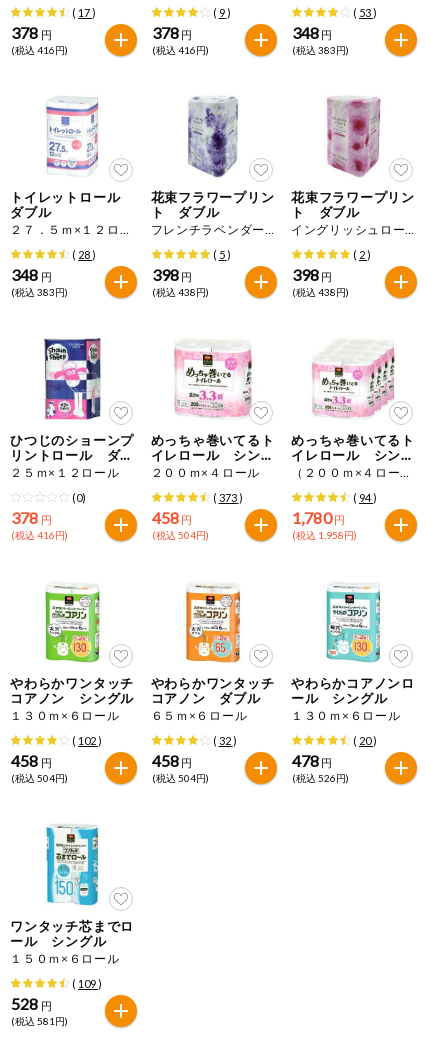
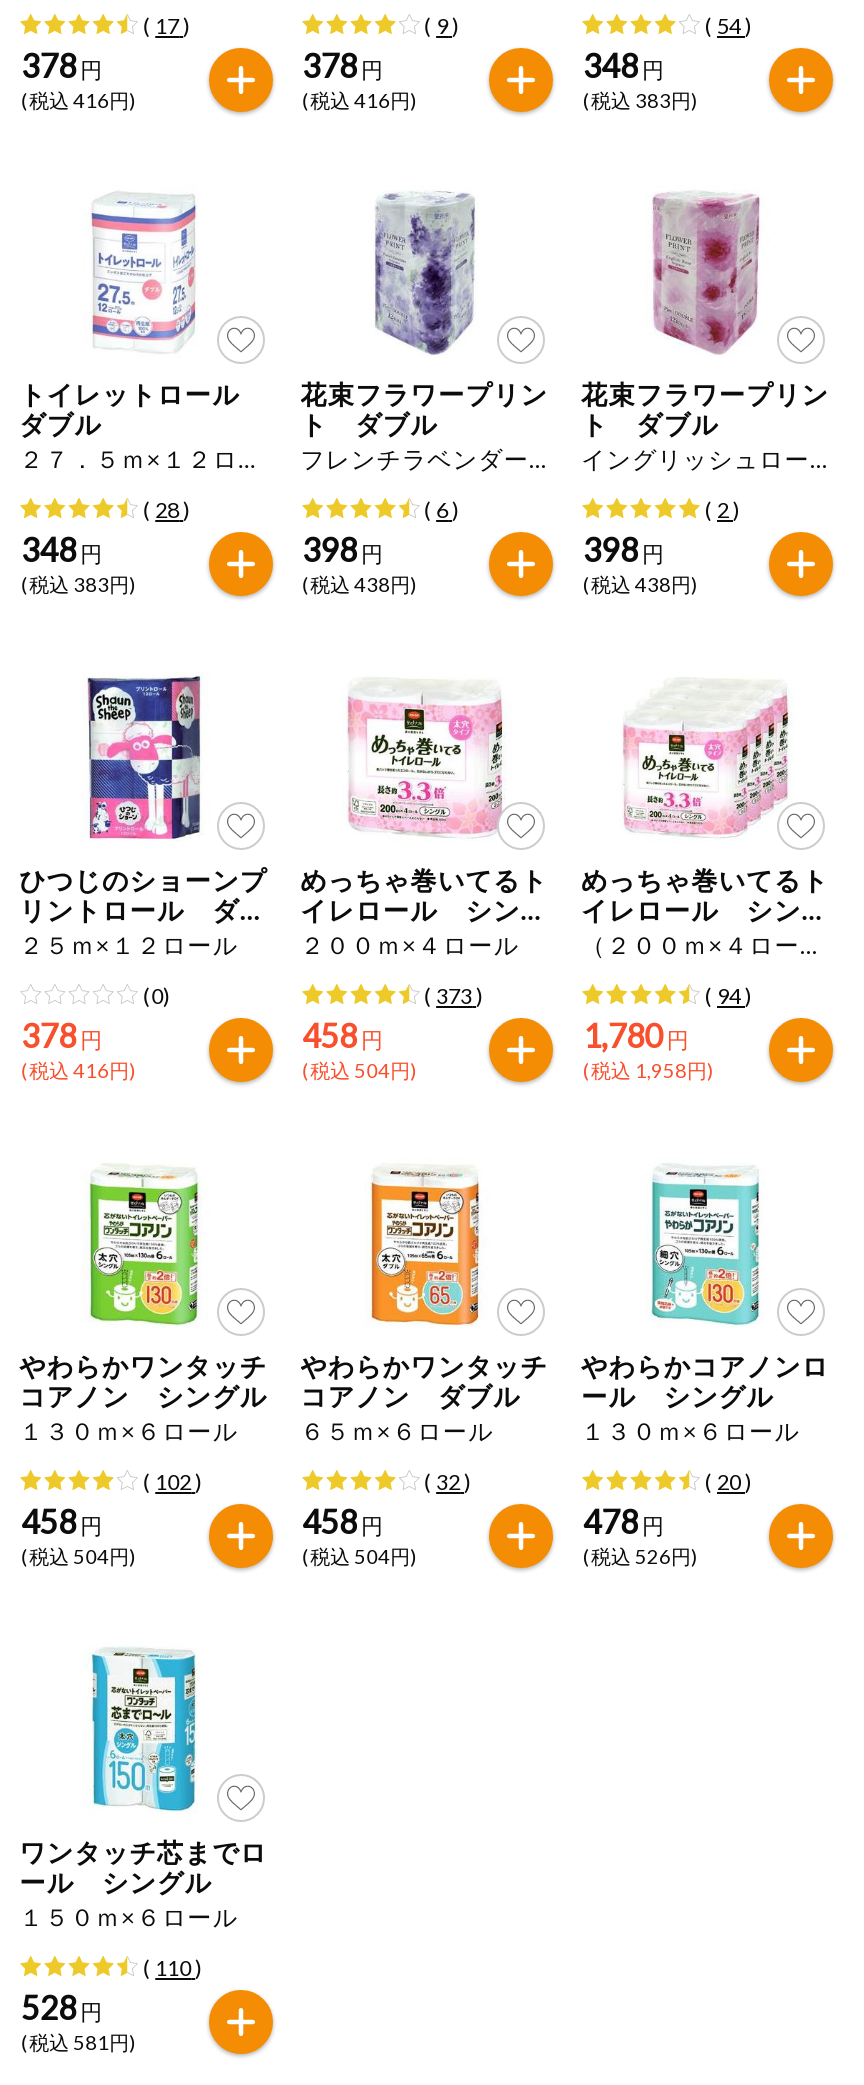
- (53 )
+ (54 )

- (5 )
+ (6 )

- (109 )
+ (110 )
